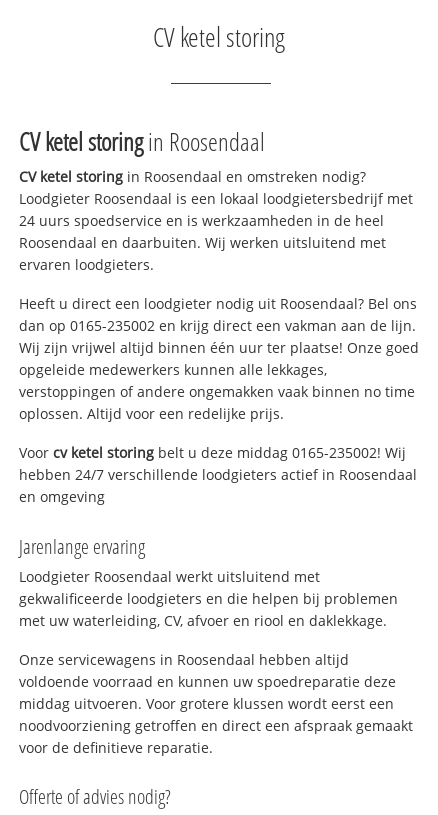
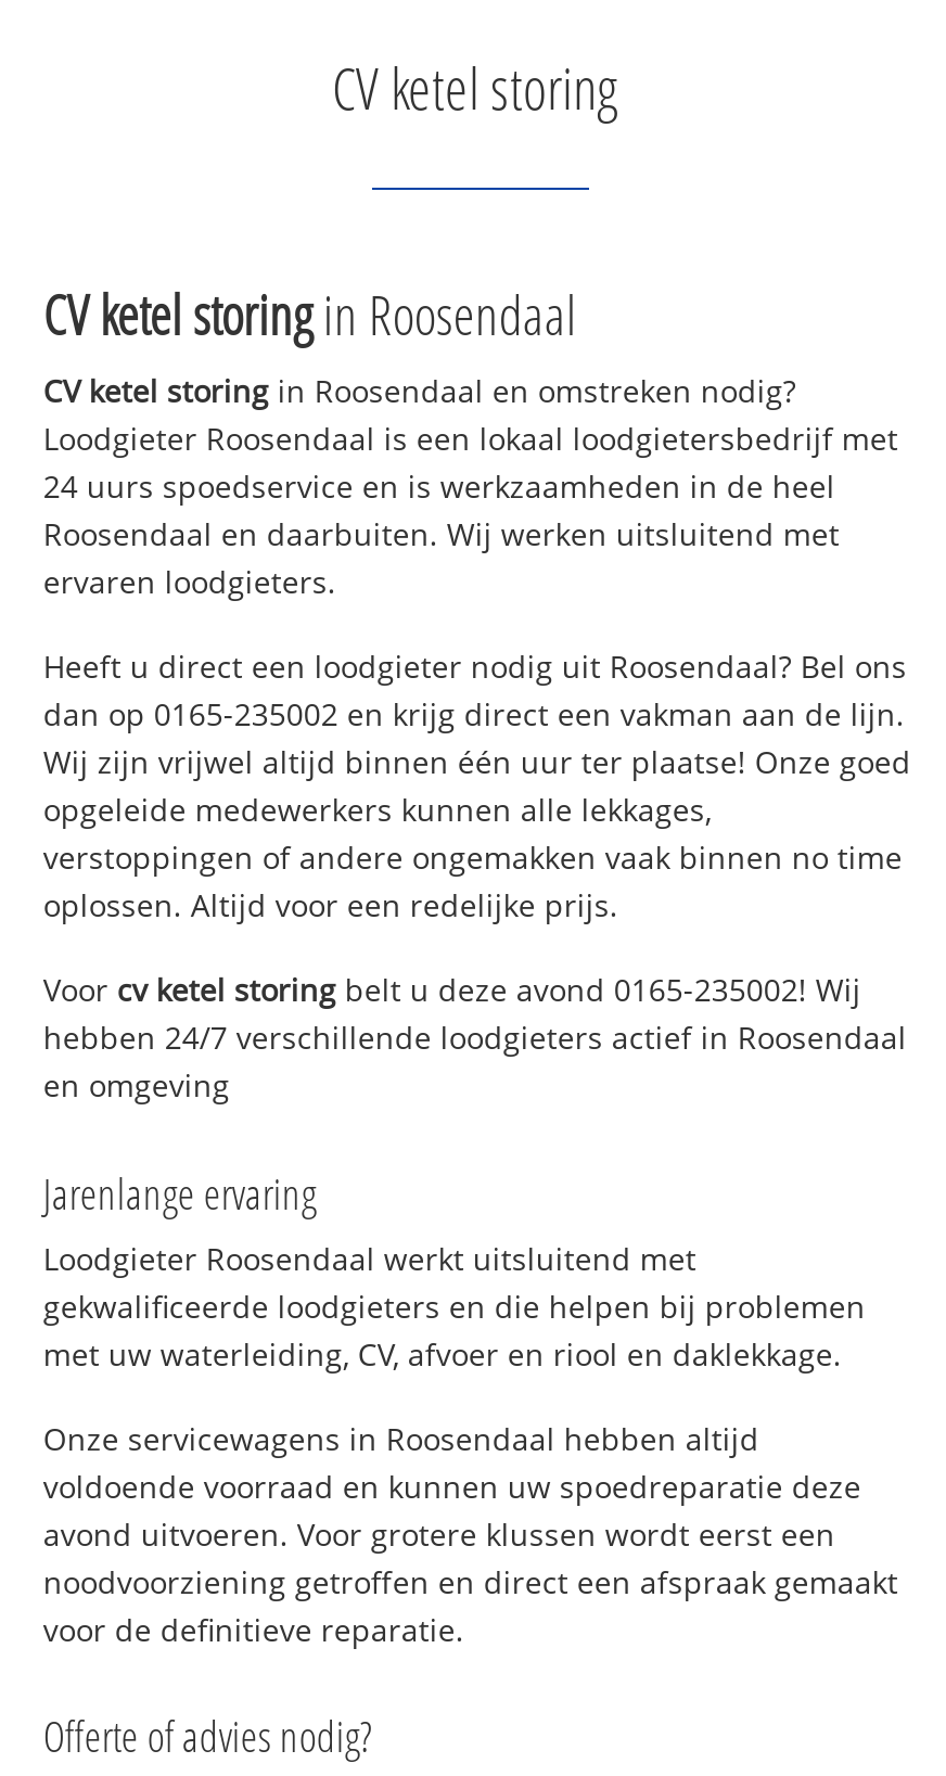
- Voor cv ketel storing belt u deze middag 0165-235002! Wij
+ Voor cv ketel storing belt u deze avond 0165-235002! Wij

- middag uitvoeren. Voor grotere klussen wordt eerst een
+ avond uitvoeren. Voor grotere klussen wordt eerst een
